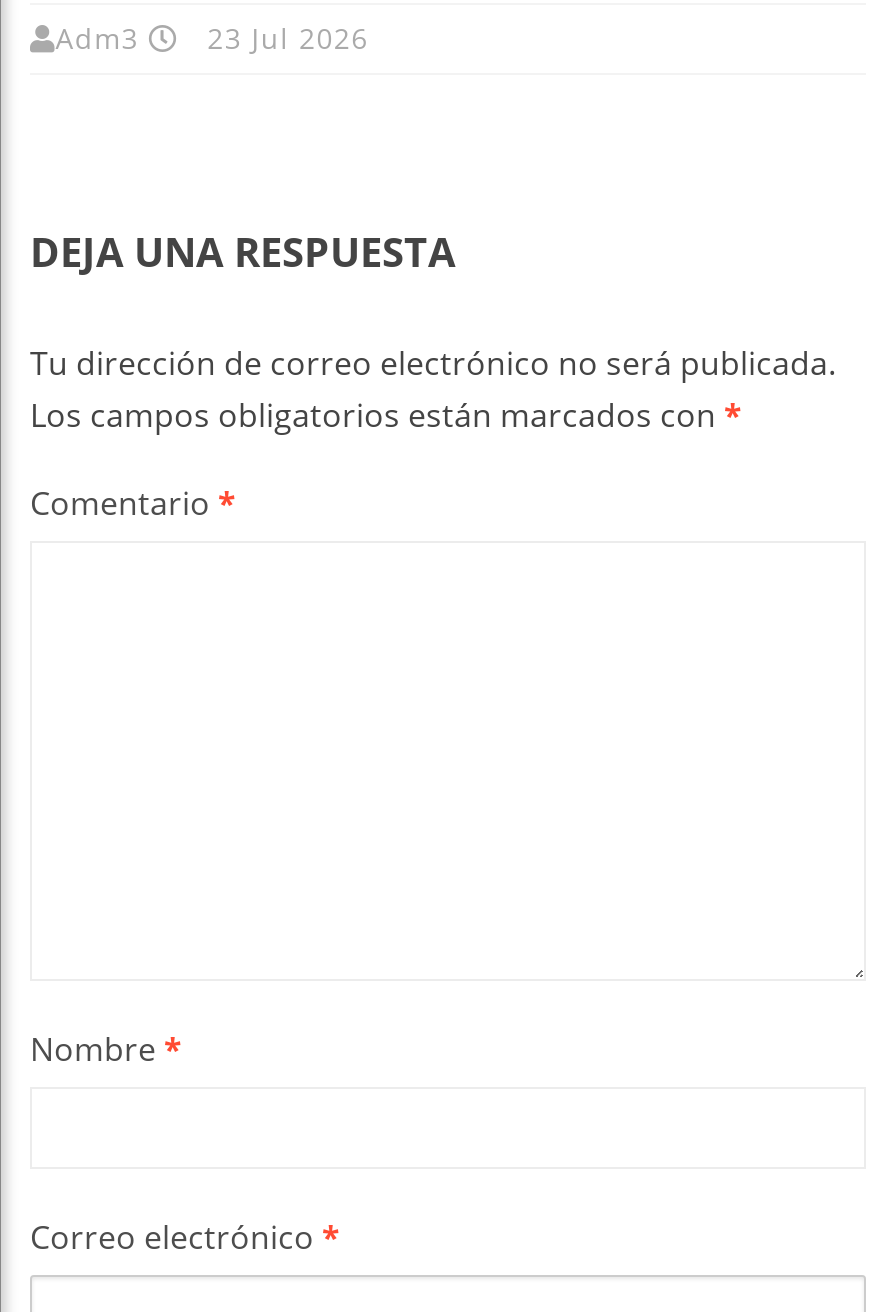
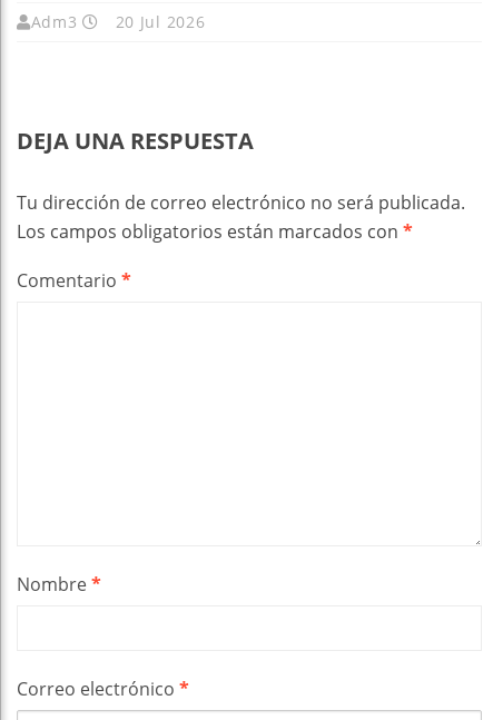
- Adm3 23 Jul 2026
+ Adm3 20 Jul 2026
